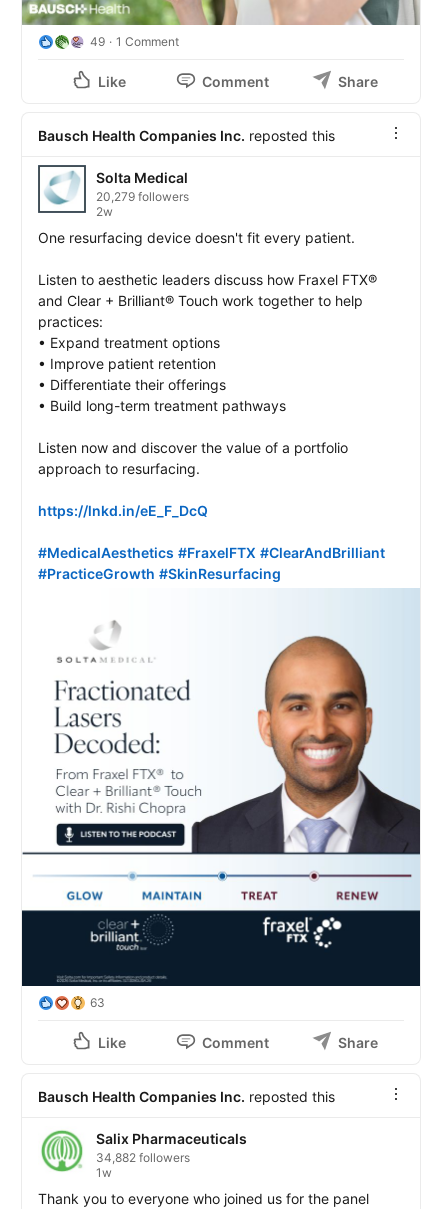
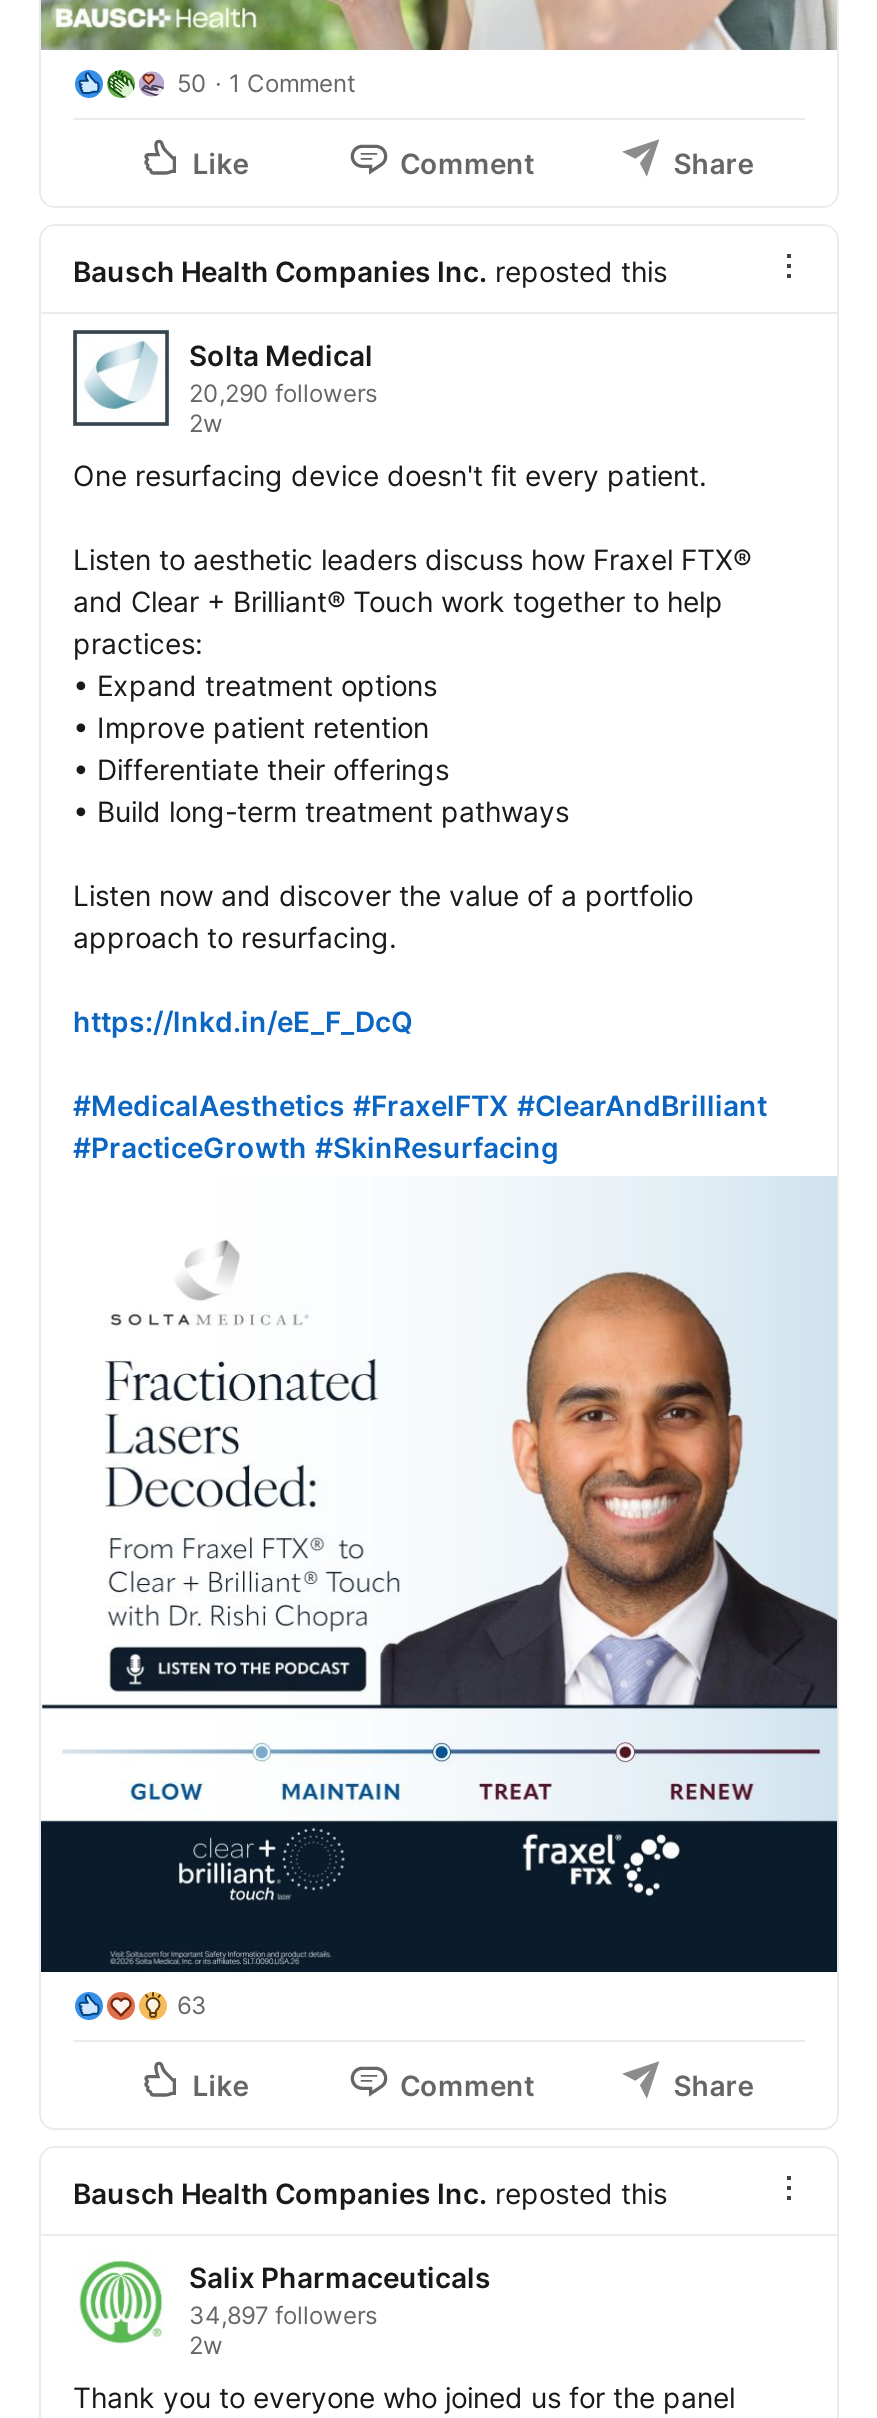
- 49 1 Comment
+ 50 1 Comment

- 20,279 followers
+ 20,290 followers

- 34,882 followers
- 1w
+ 34,897 followers
+ 2w
